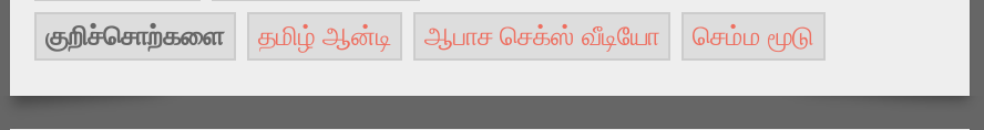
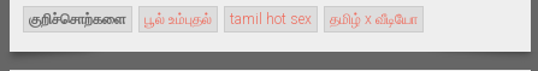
- தமிழ் ஆன்டி
- ஆபாச செக்ஸ் வீடியோ
- செம்ம மூடு
+ பூல் உம்புதல்
+ tamil hot sex
+ தமிழ் x வீடியோ
